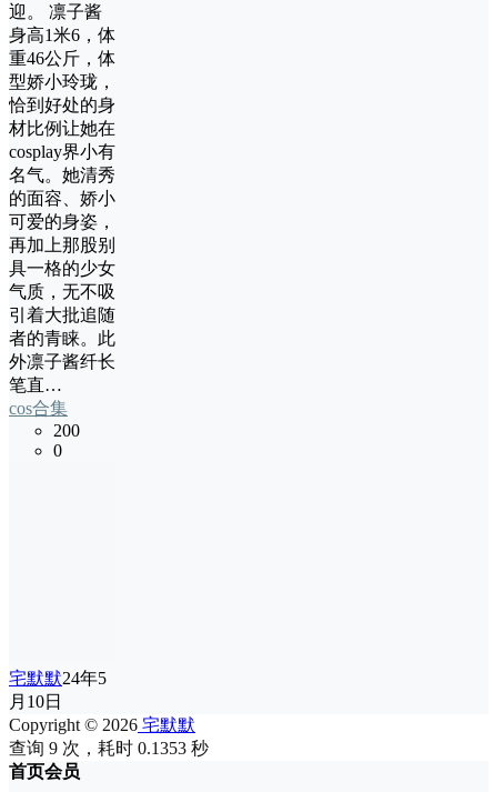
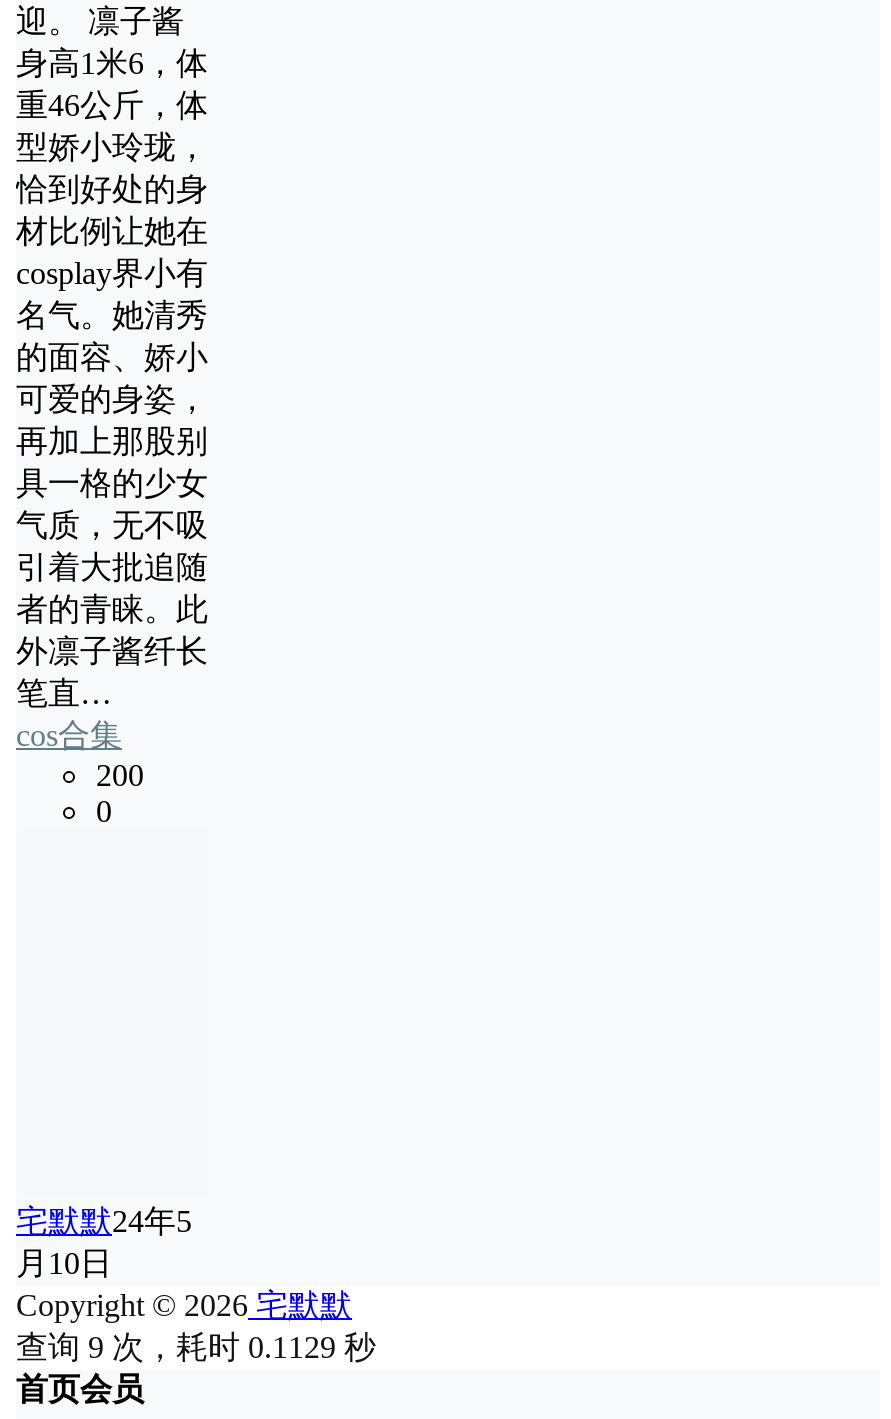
- 查询 9 次，耗时 0.1353 秒
+ 查询 9 次，耗时 0.1129 秒
